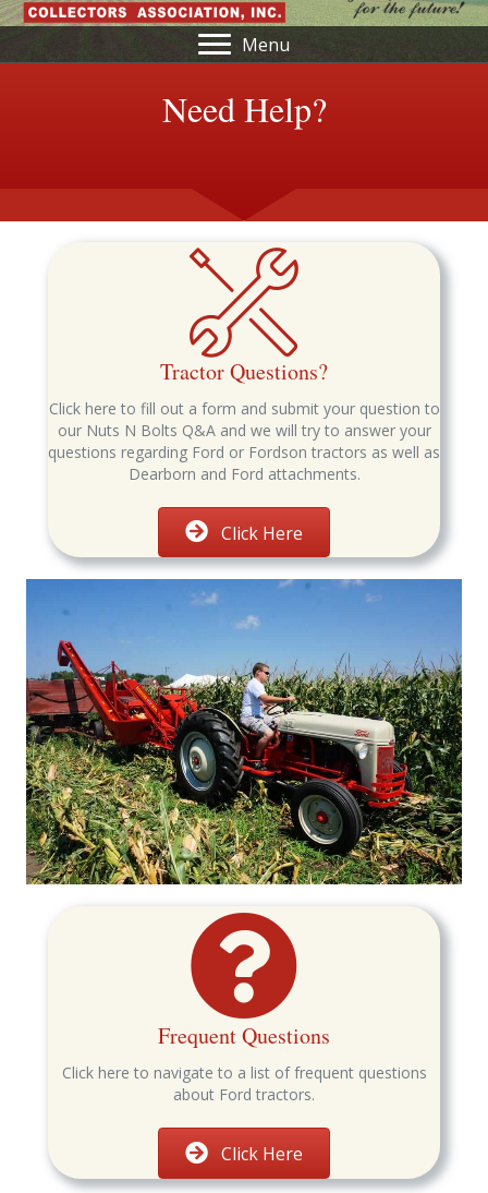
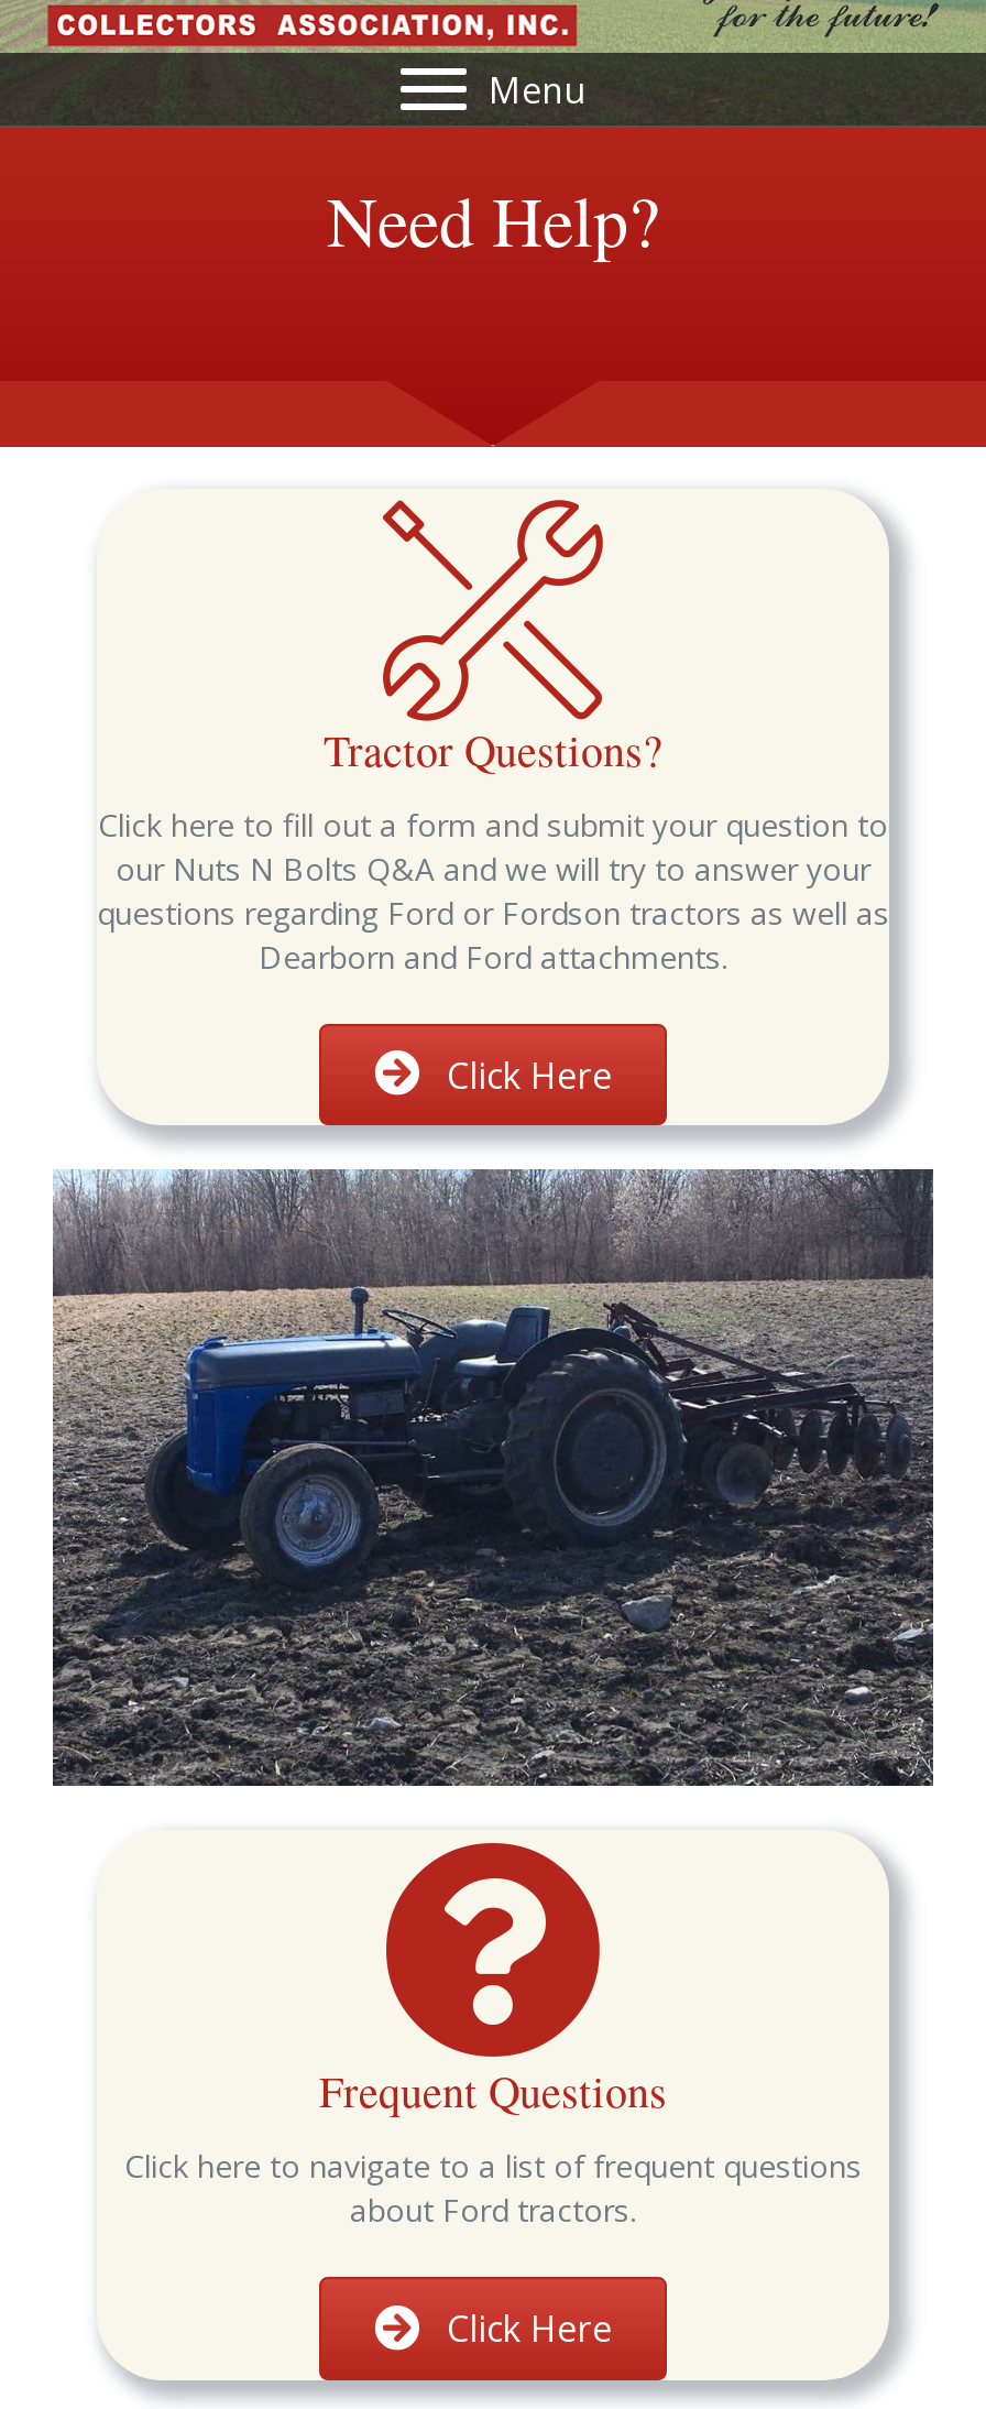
- [image]
+ [image]
